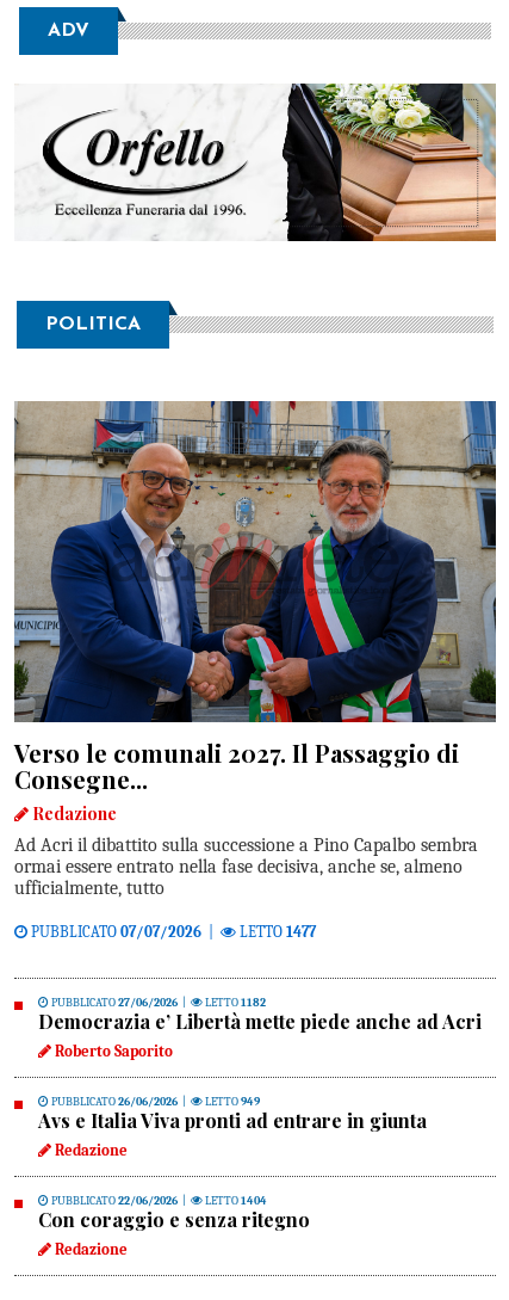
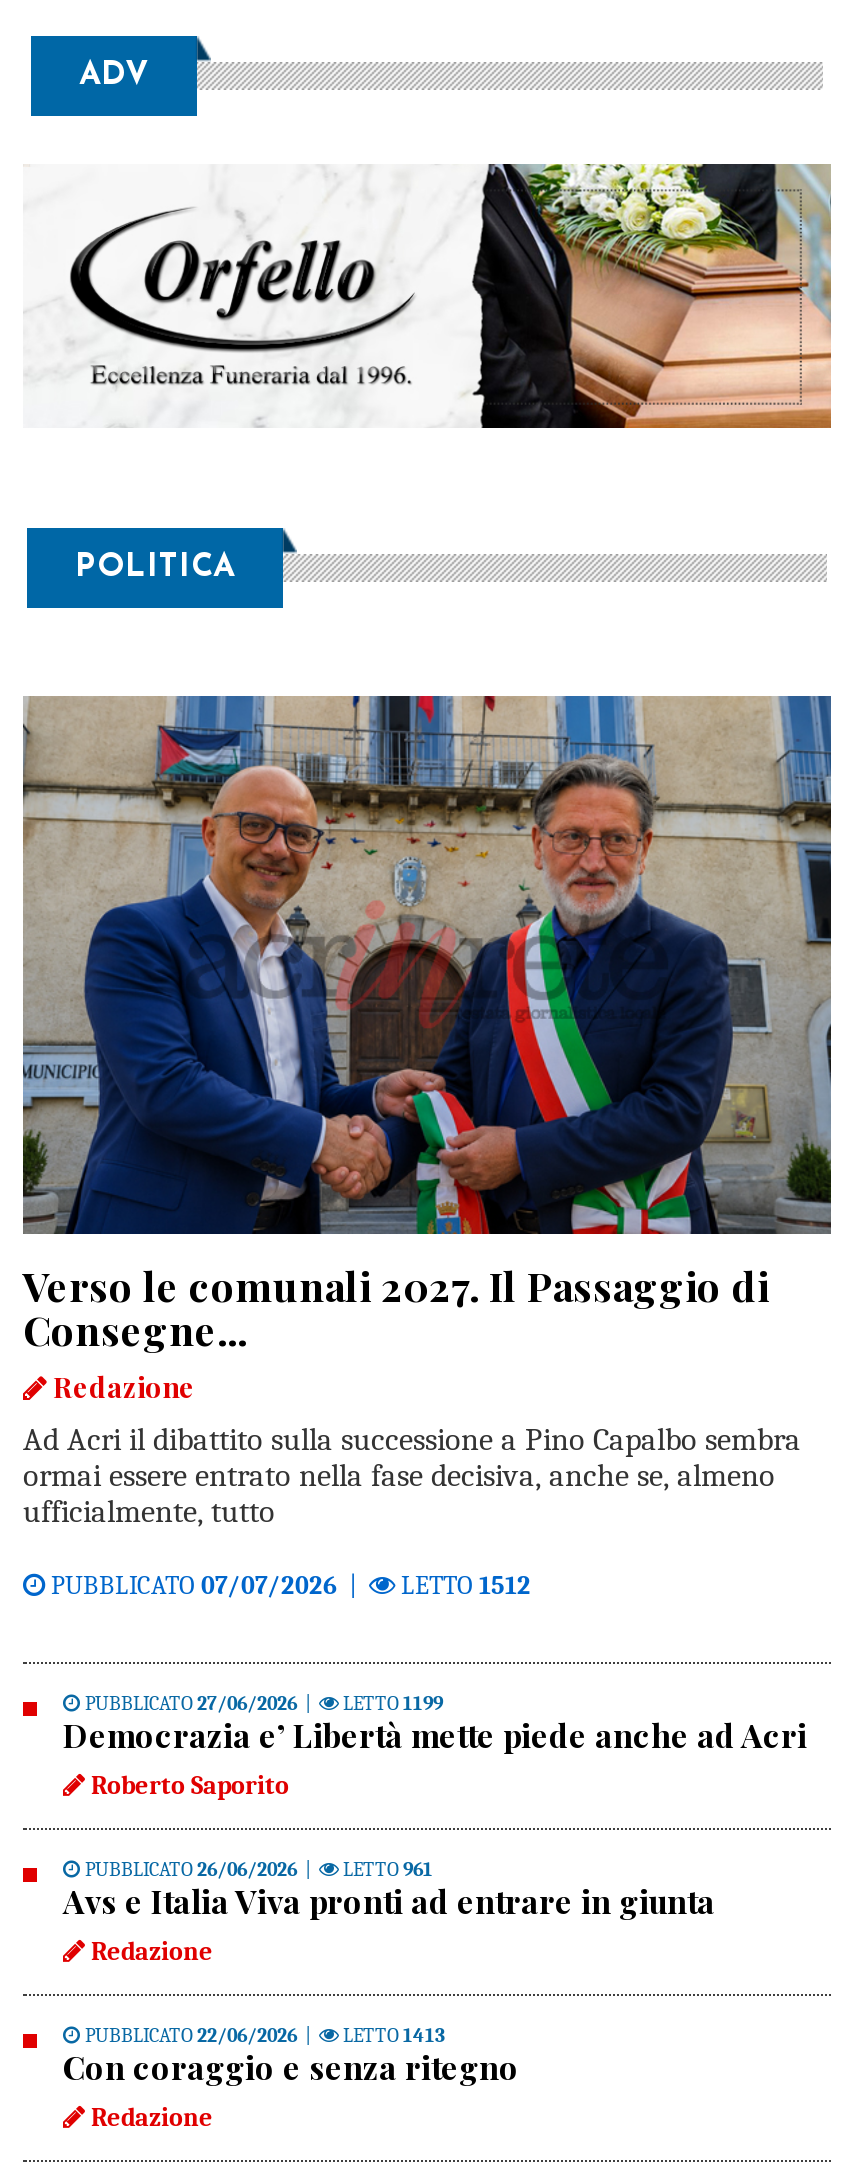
- LETTO 1477
+ LETTO 1512

- LETTO1182
+ LETTO1199

- LETTO949
+ LETTO961

- LETTO1404
+ LETTO1413
